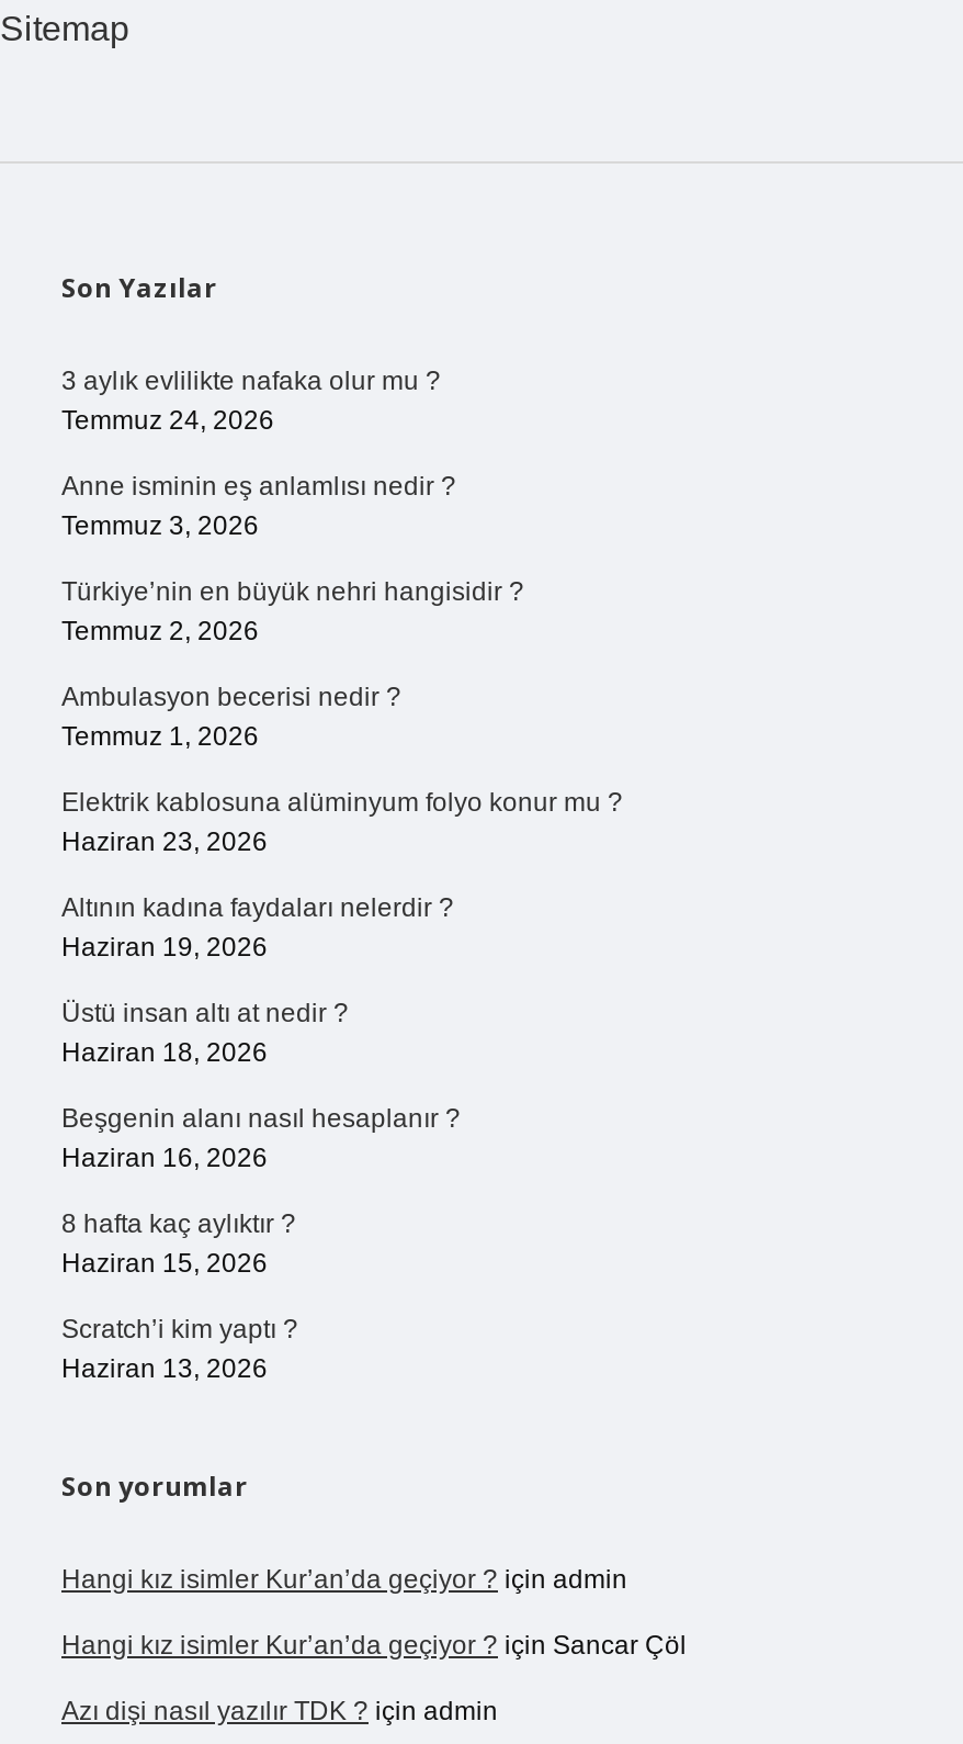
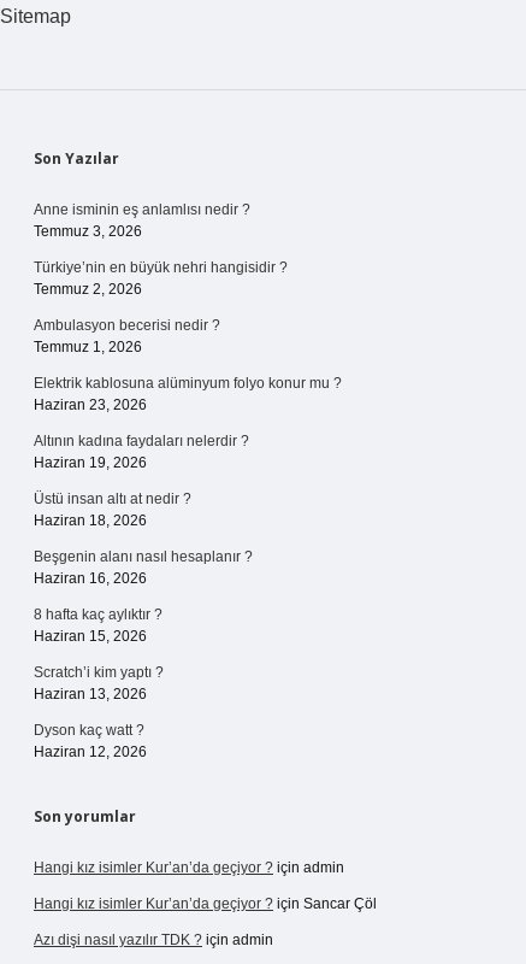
- 3 aylık evlilikte nafaka olur mu ?
- Temmuz 24, 2026

moved up: Anne isminin eş anlamlısı nedir ? | Temmuz 3, 2026 | Türkiye’nin en büyük nehri hangisidir ? | ... | Scratch’i kim yaptı ? | Haziran 13, 2026

+ Dyson kaç watt ?
+ Haziran 12, 2026
